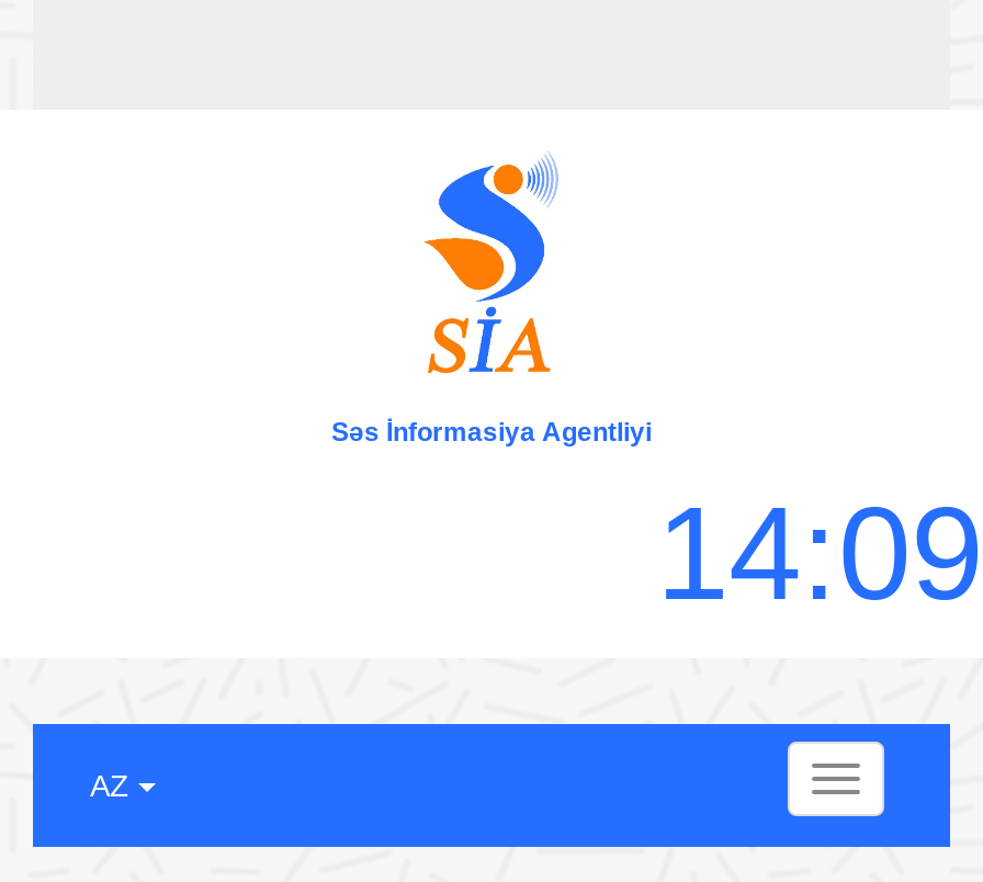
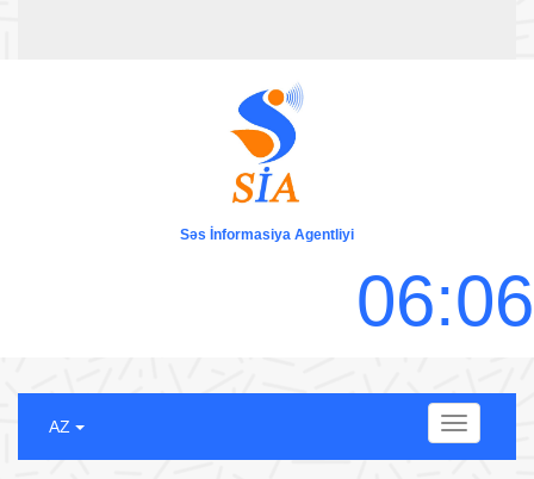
- 14:09
+ 06:06
